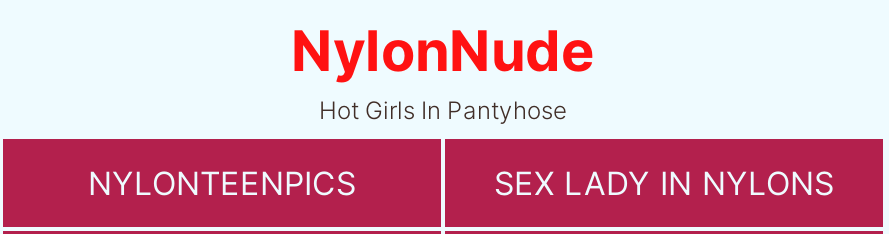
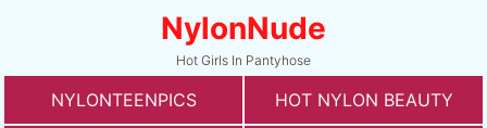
- SEX LADY IN NYLONS
+ HOT NYLON BEAUTY
